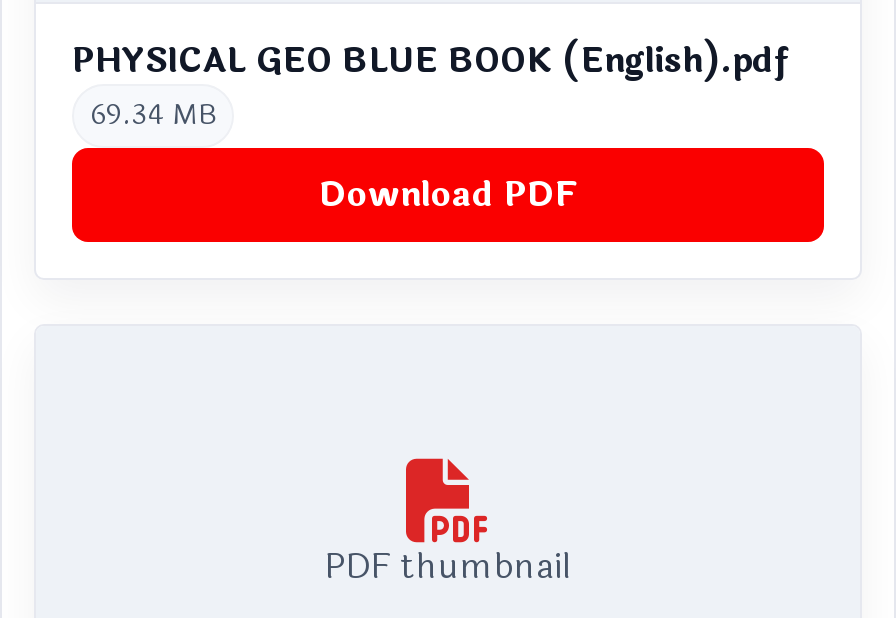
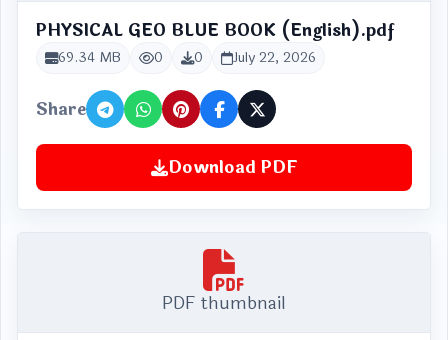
+ [image]
+ 0
+ 0
+ July 22, 2026
+ Share

moved down: Download PDF
